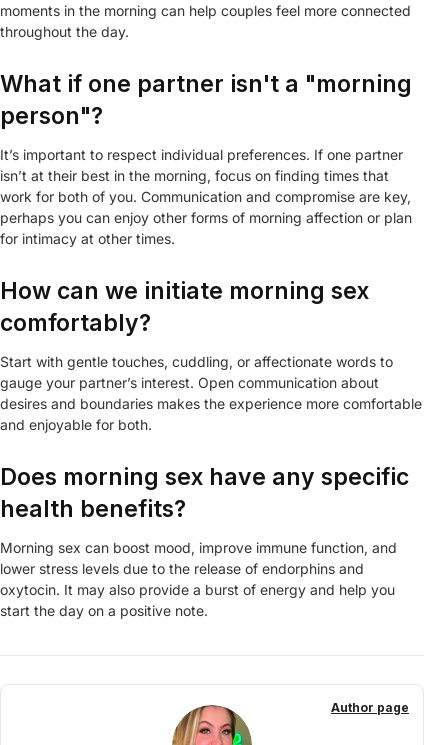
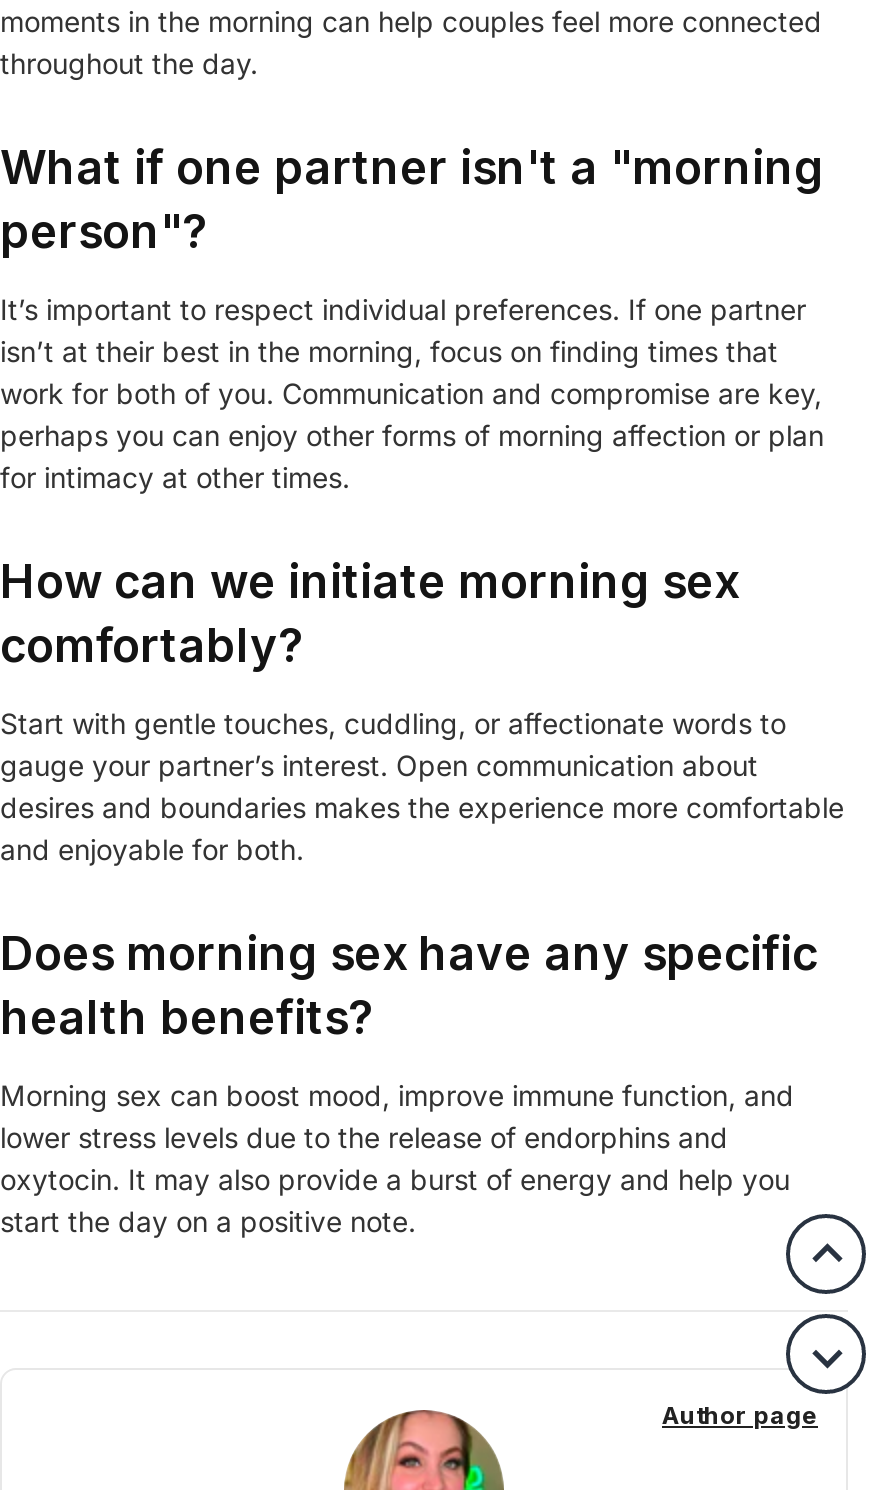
+ [image]

+ [image]
